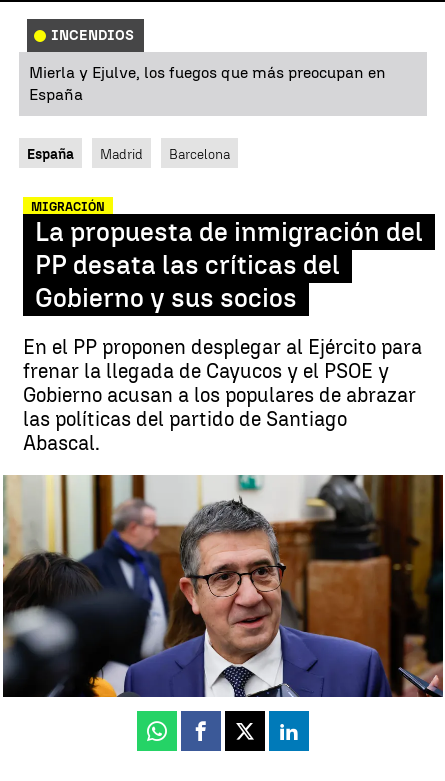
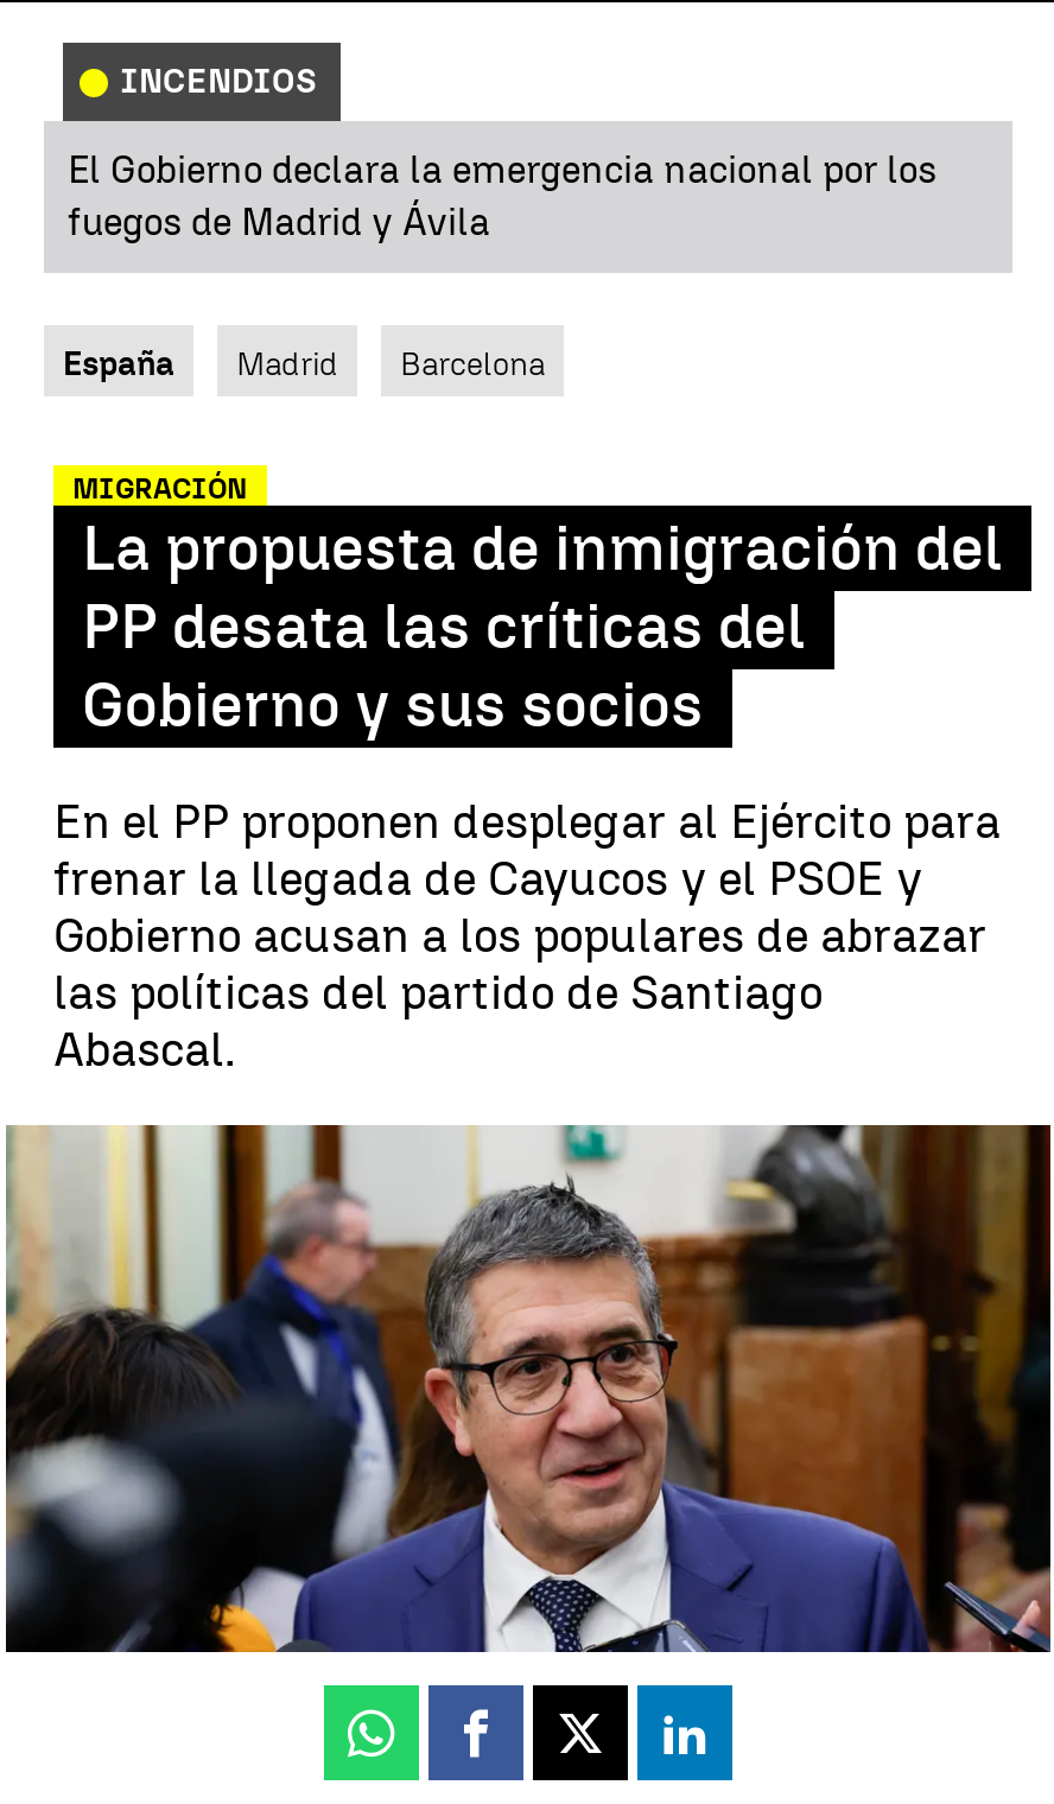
- Mierla y Ejulve, los fuegos que más preocupan en
- España
+ El Gobierno declara la emergencia nacional por los
+ fuegos de Madrid y Ávila
